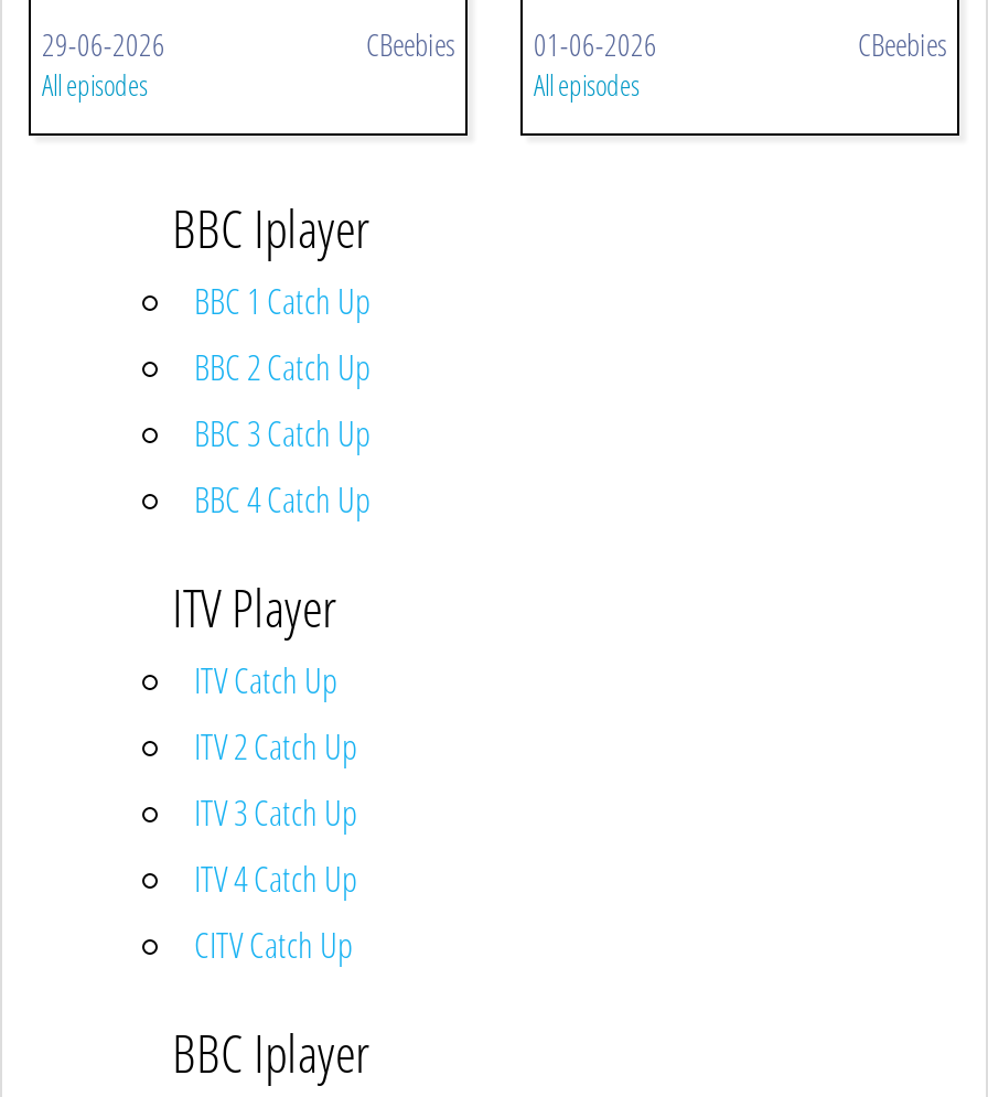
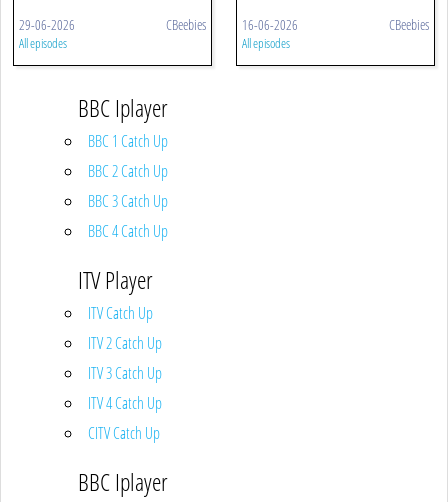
- CBeebies 01-06-2026
+ CBeebies 16-06-2026
